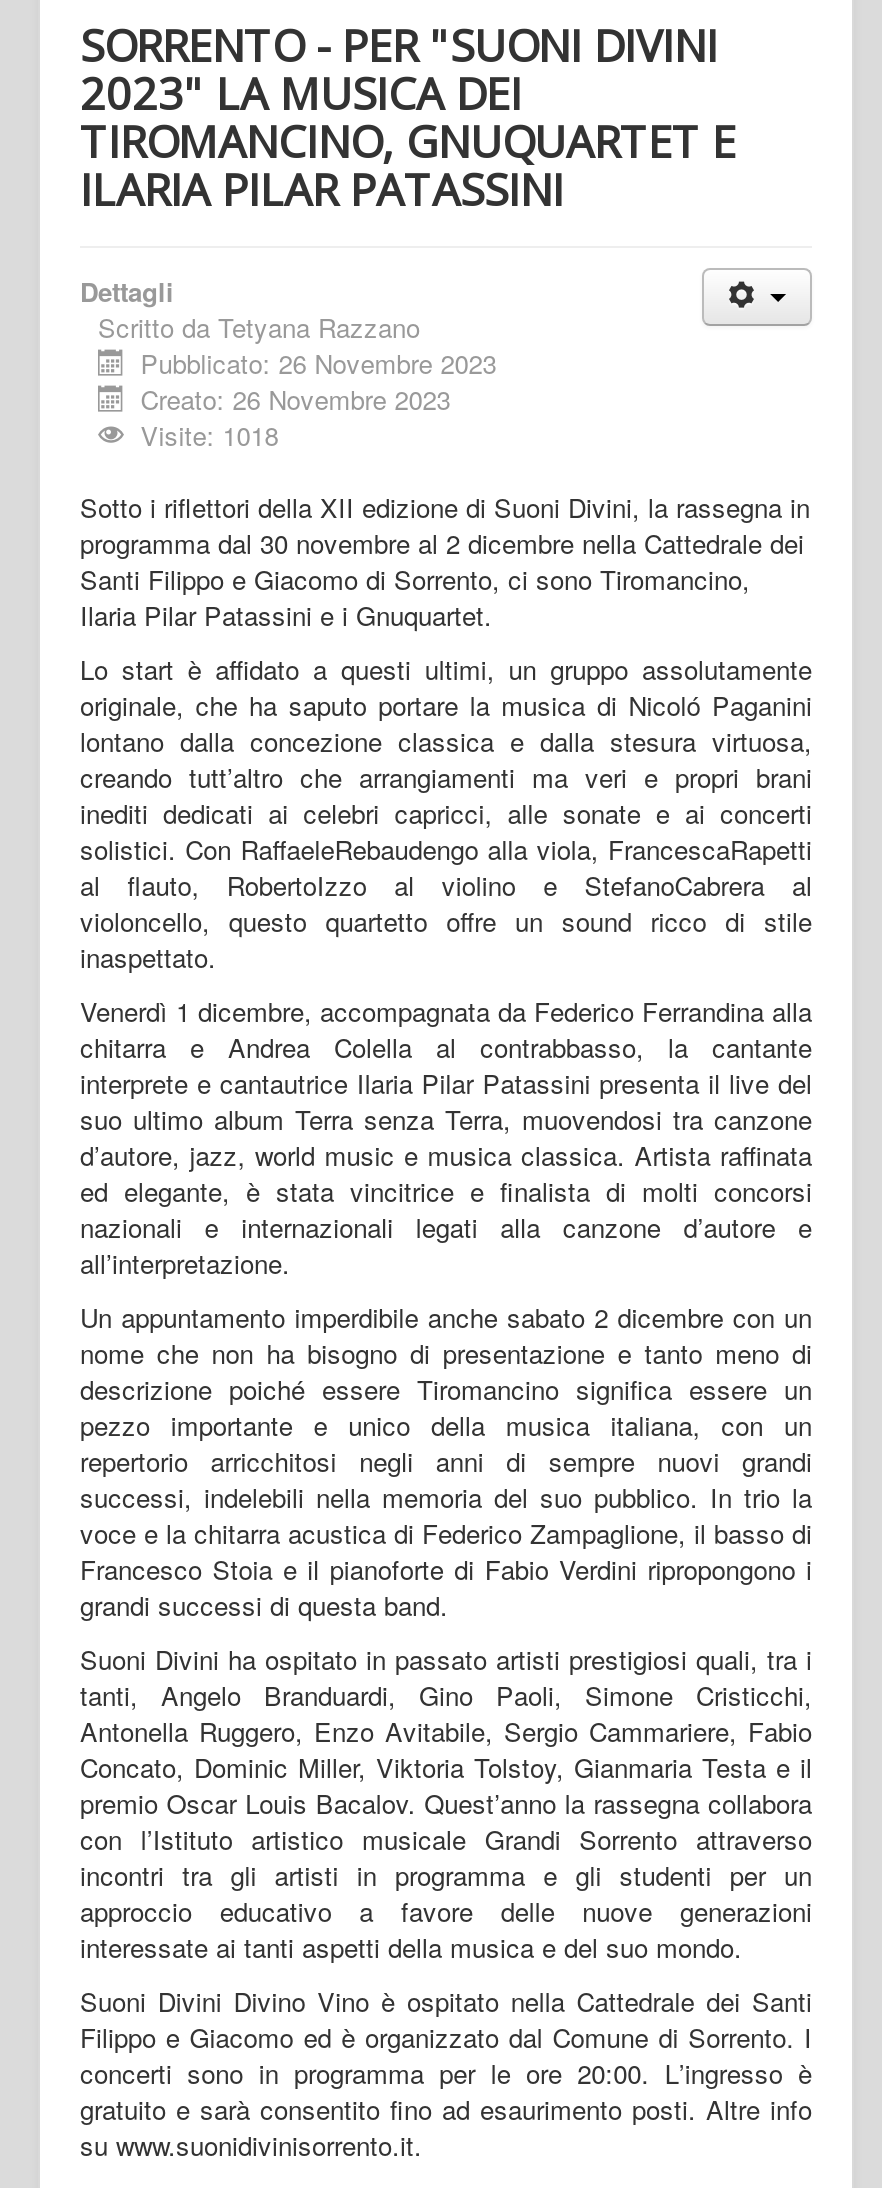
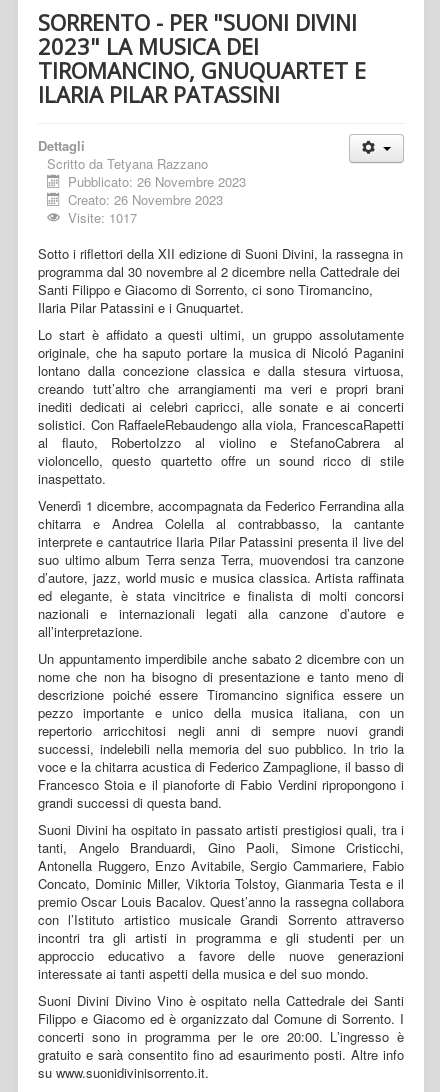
- Visite: 1018
+ Visite: 1017
